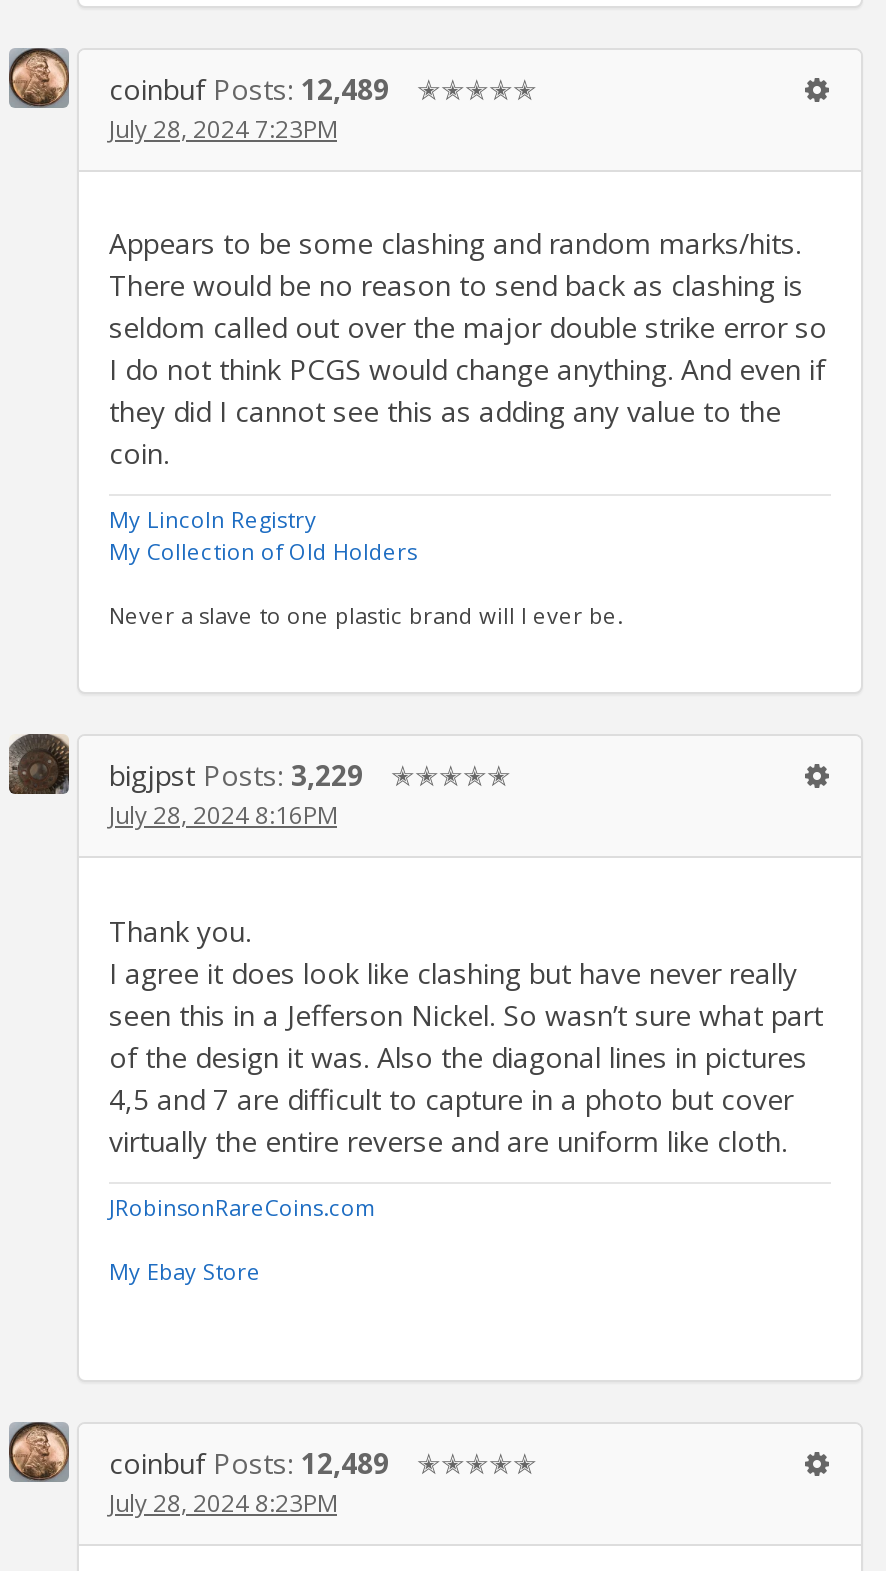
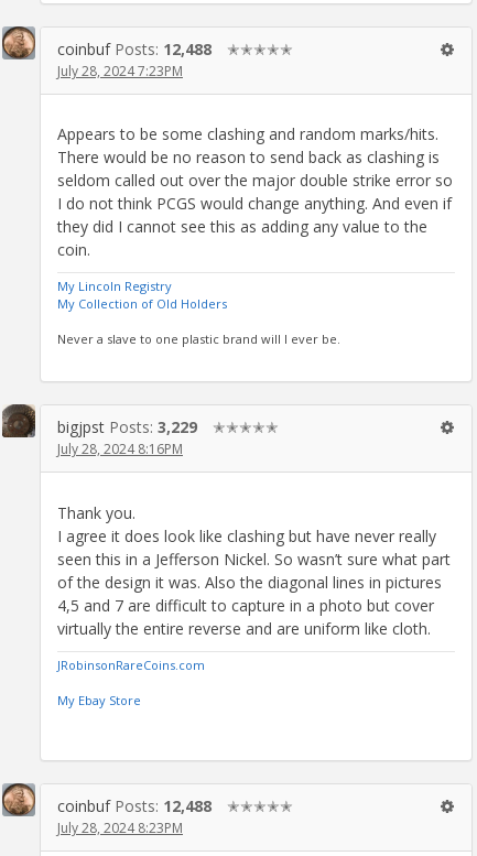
- coinbuf Posts: 12,489
+ coinbuf Posts: 12,488

- coinbuf Posts: 12,489
+ coinbuf Posts: 12,488
